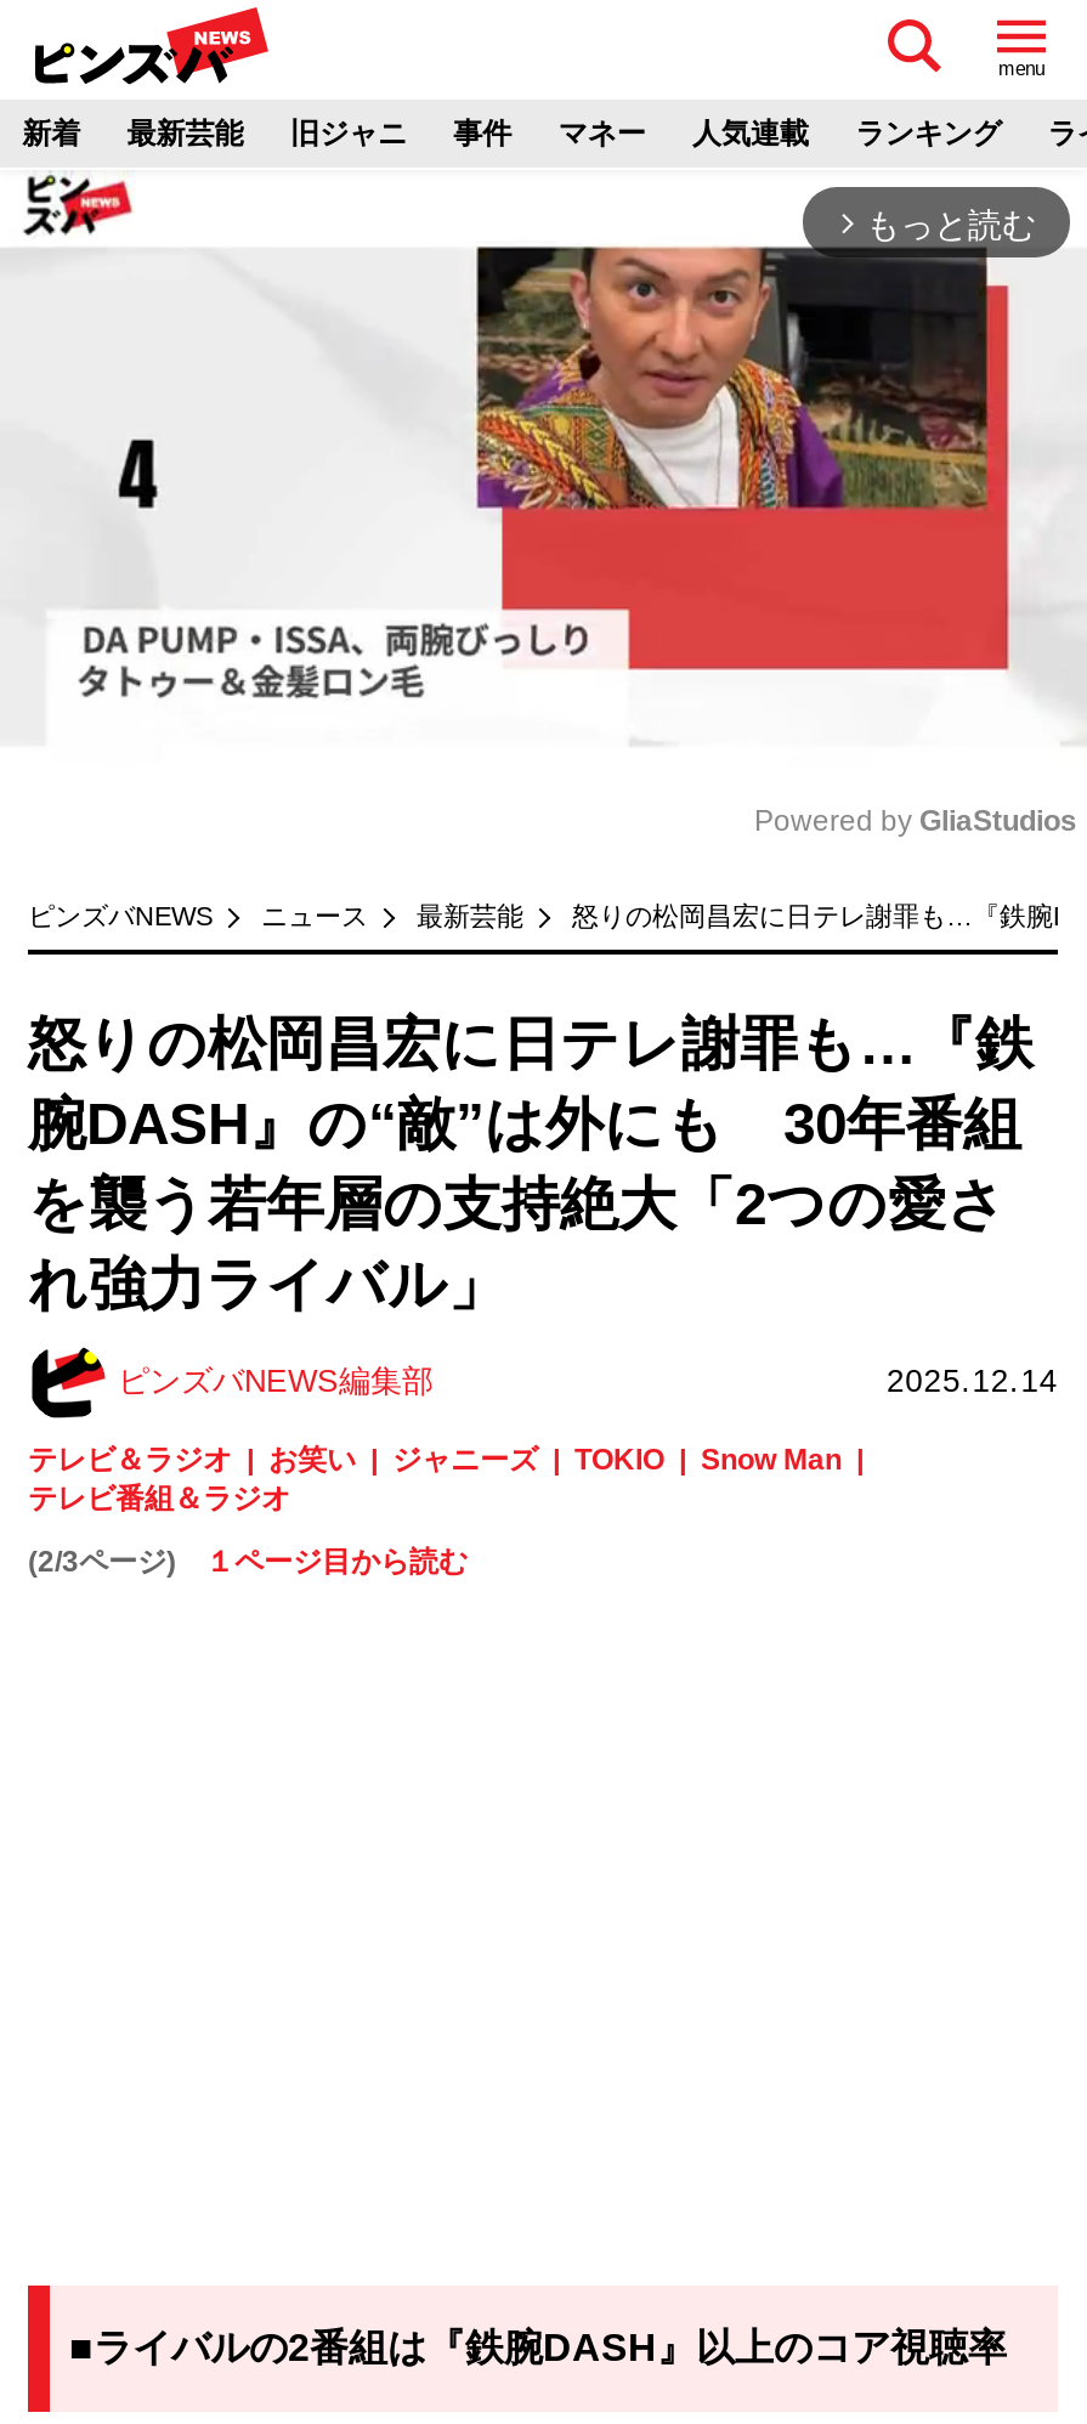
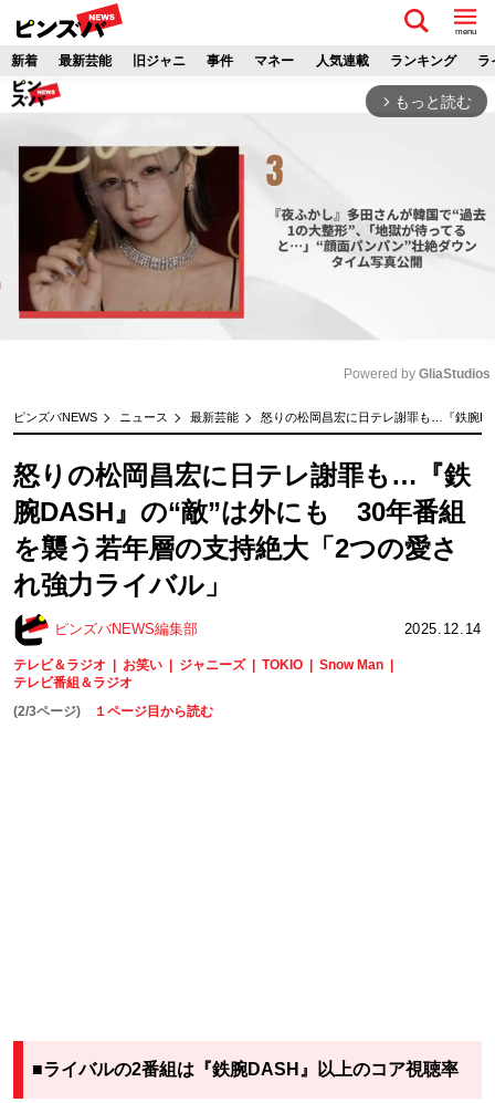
- [image]
+ [image]
